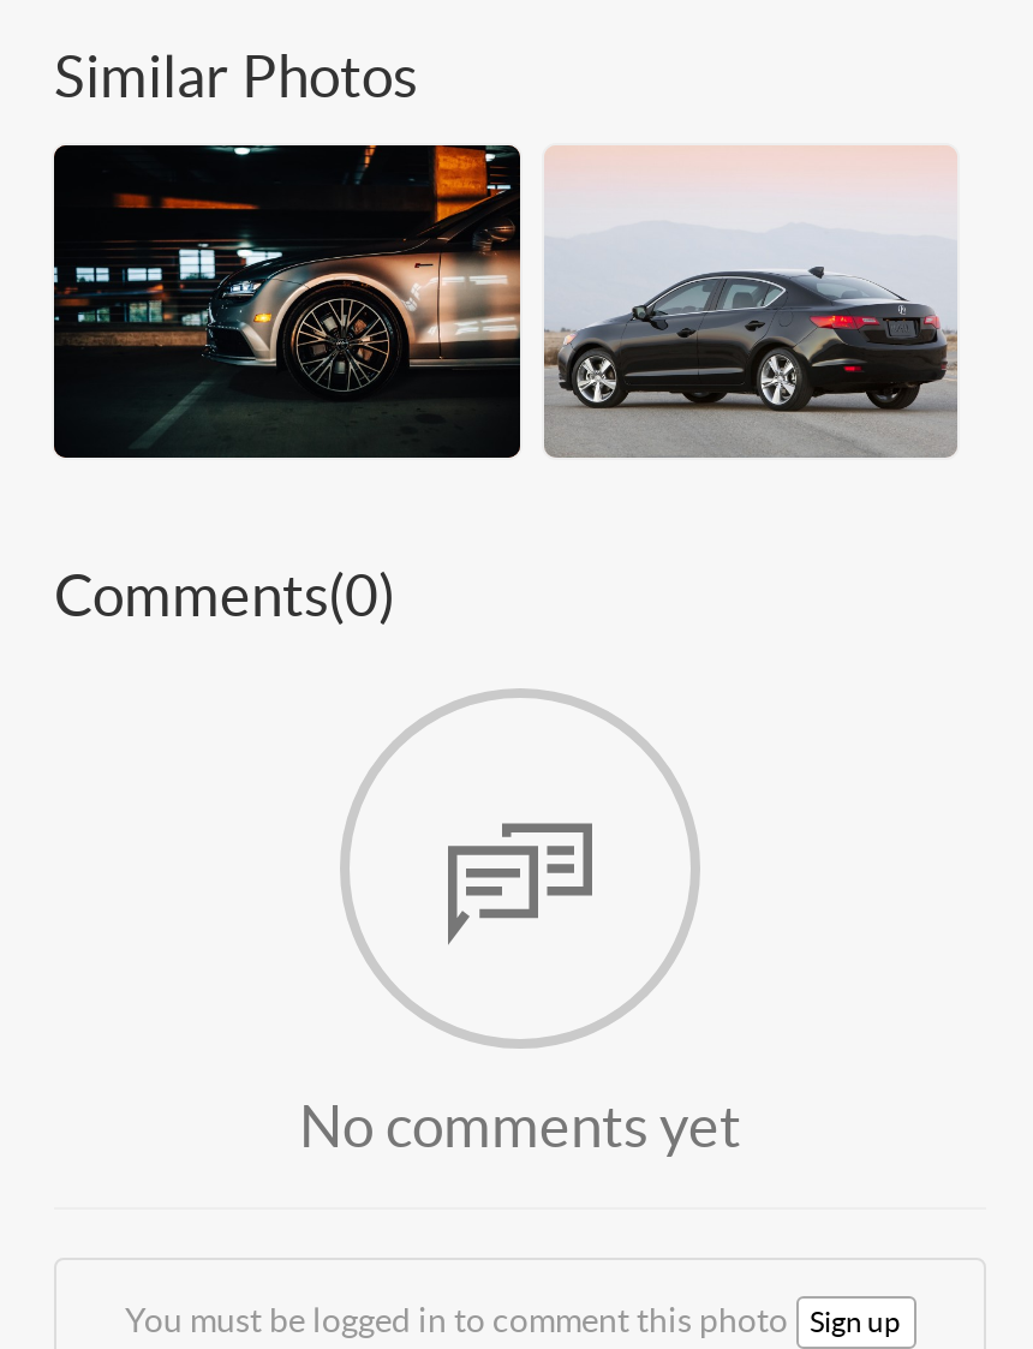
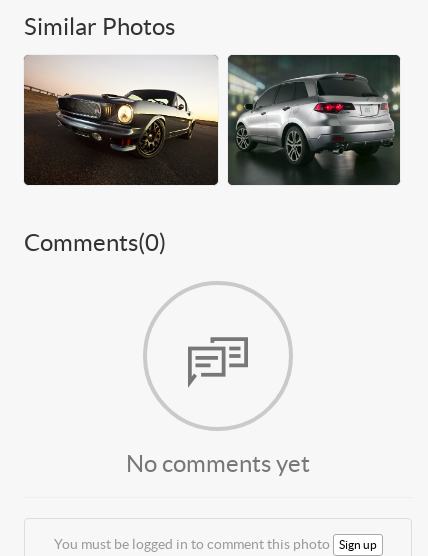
- [image]
+ [image]

- [image]
+ [image]
